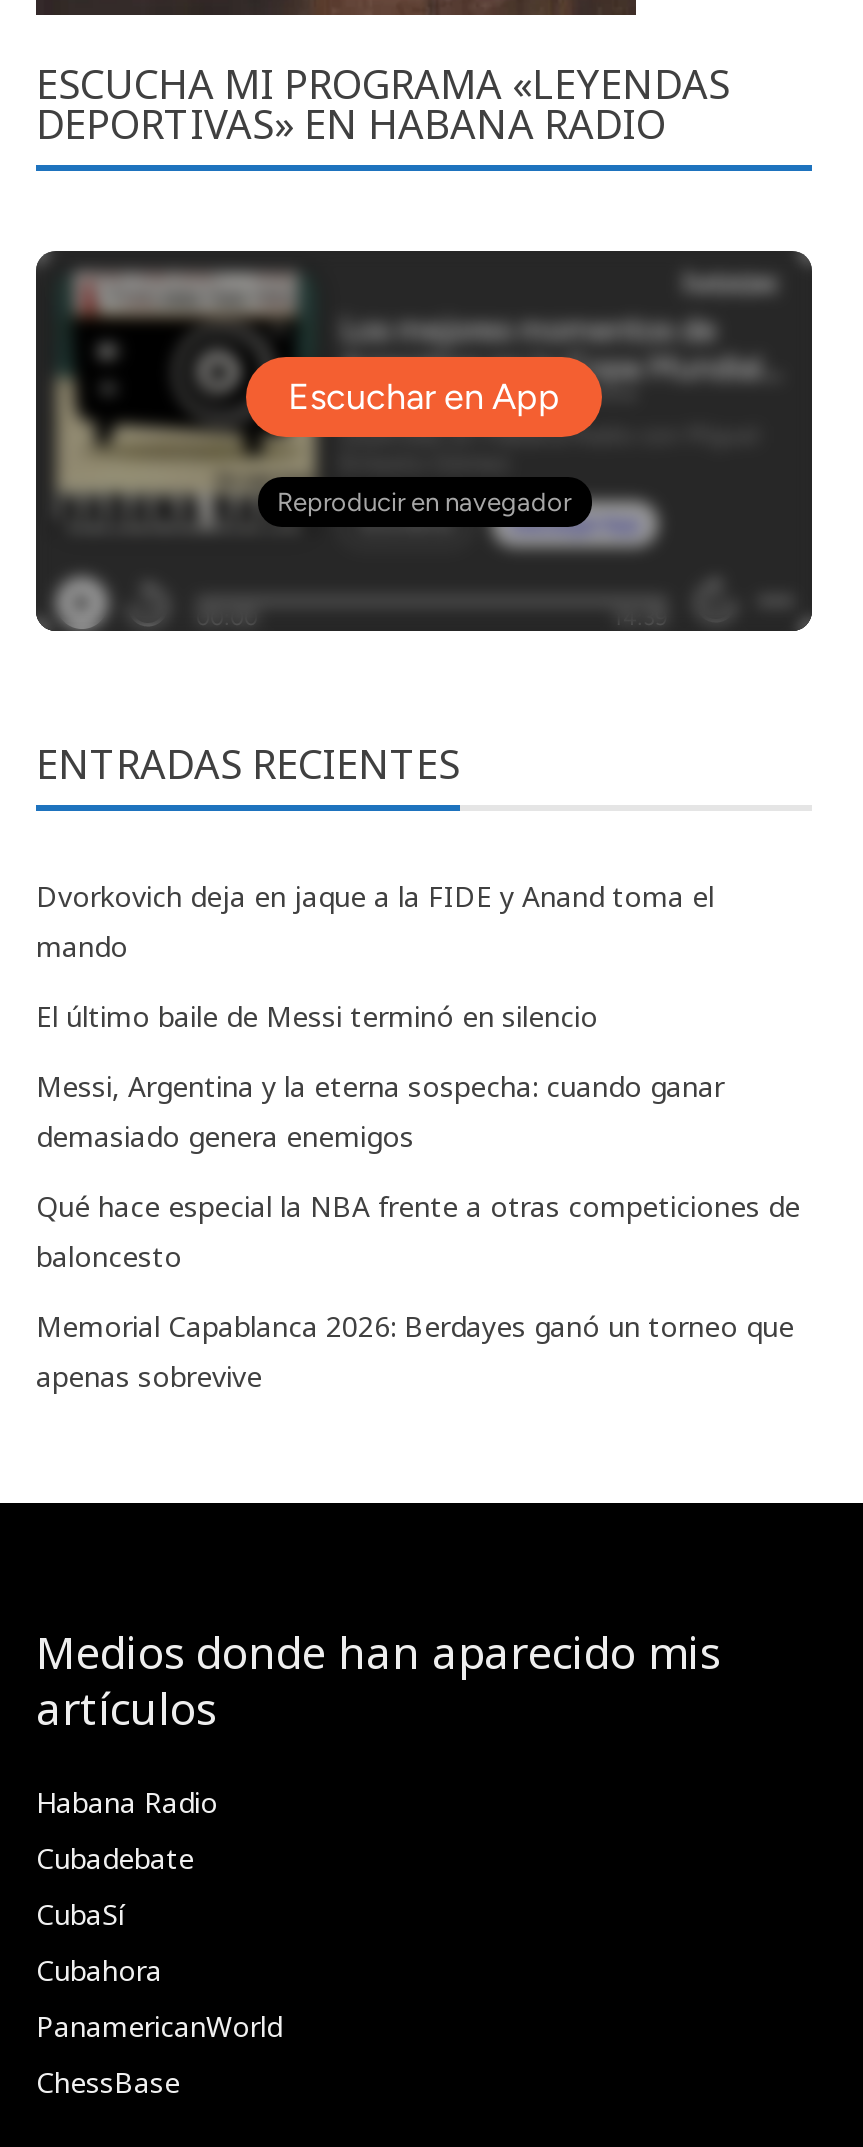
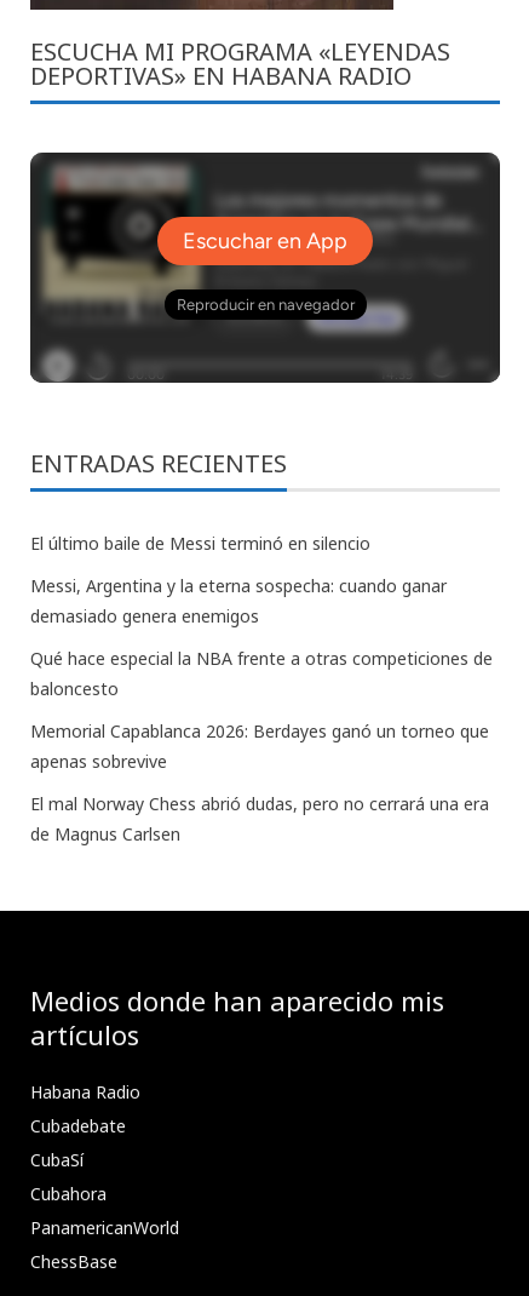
- Dvorkovich deja en jaque a la FIDE y Anand toma el
- mando

moved up: El último baile de Messi terminó en silencio | Messi, Argentina y la eterna sospecha: cuando ganar | demasiado genera enemigos | Qué hace especial la NBA frente a otras competiciones de | baloncesto | Memorial Capablanca 2026: Berdayes ganó un torneo que | apenas sobrevive

+ El mal Norway Chess abrió dudas, pero no cerrará una era
+ de Magnus Carlsen
